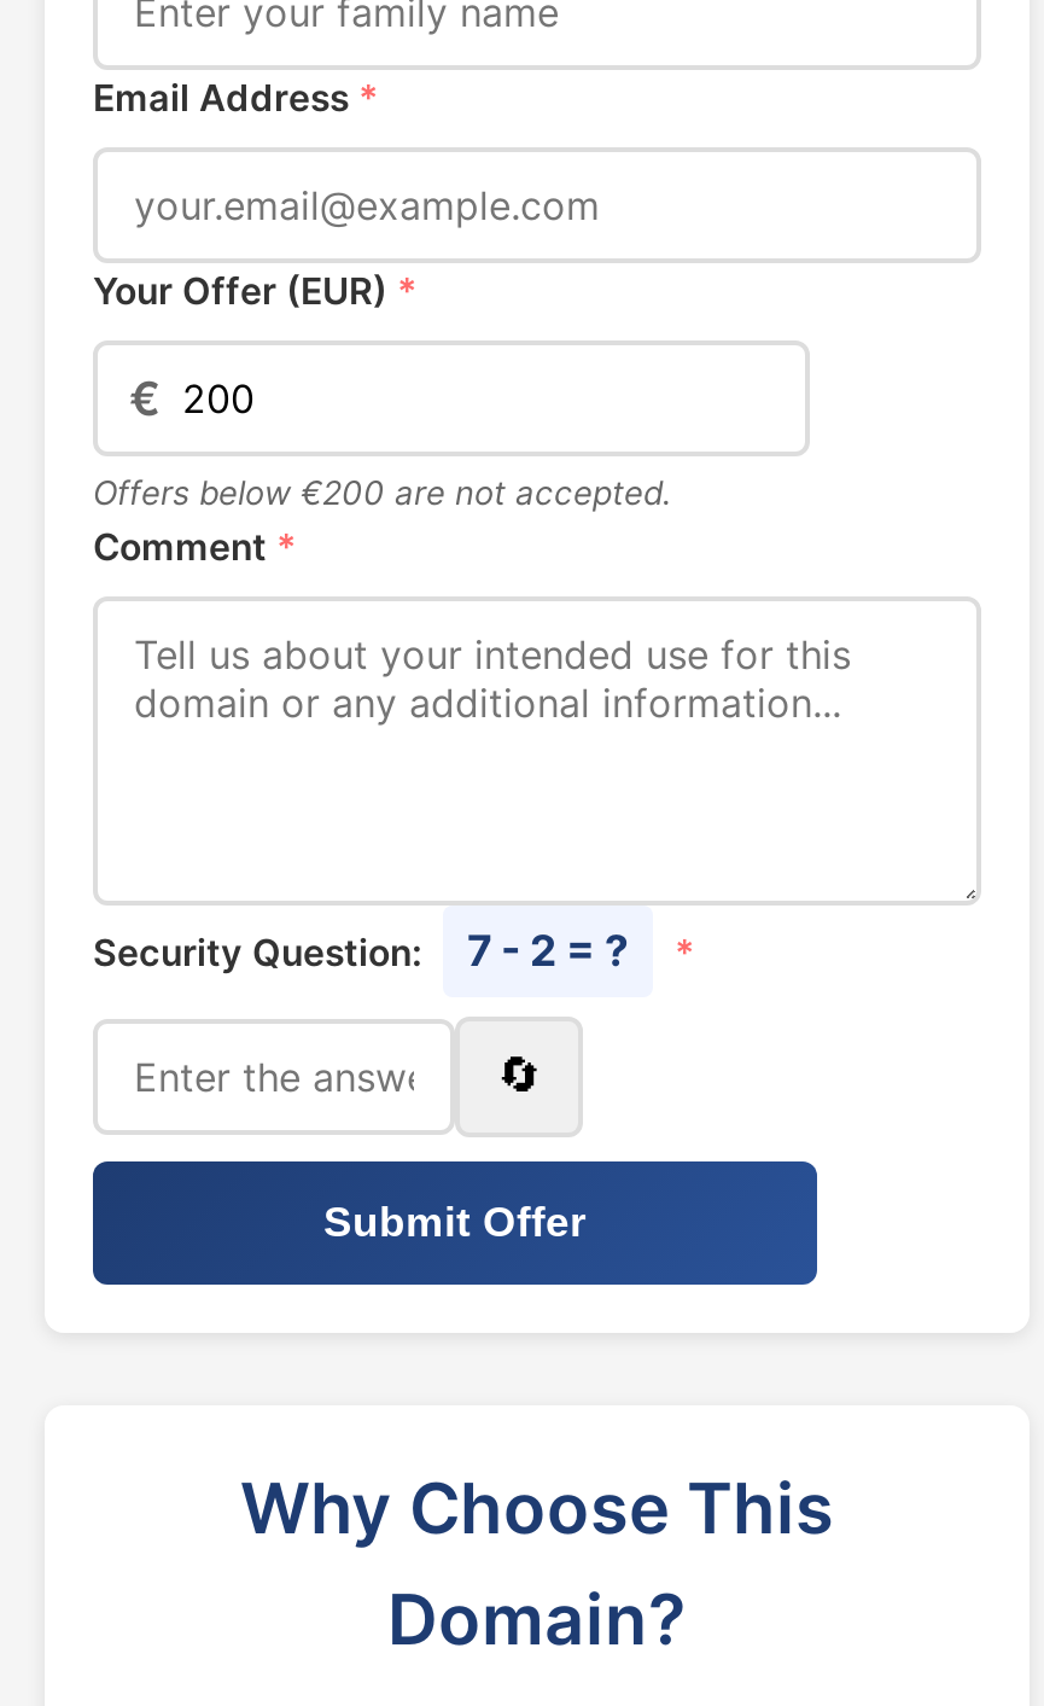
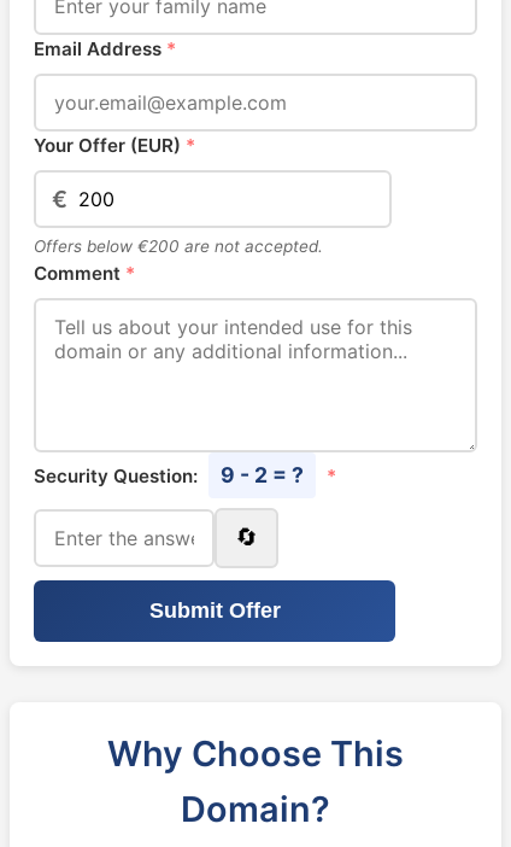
- 7 - 2 = ?
+ 9 - 2 = ?
